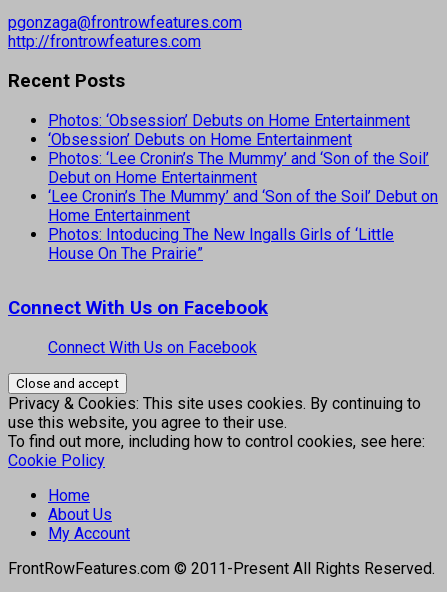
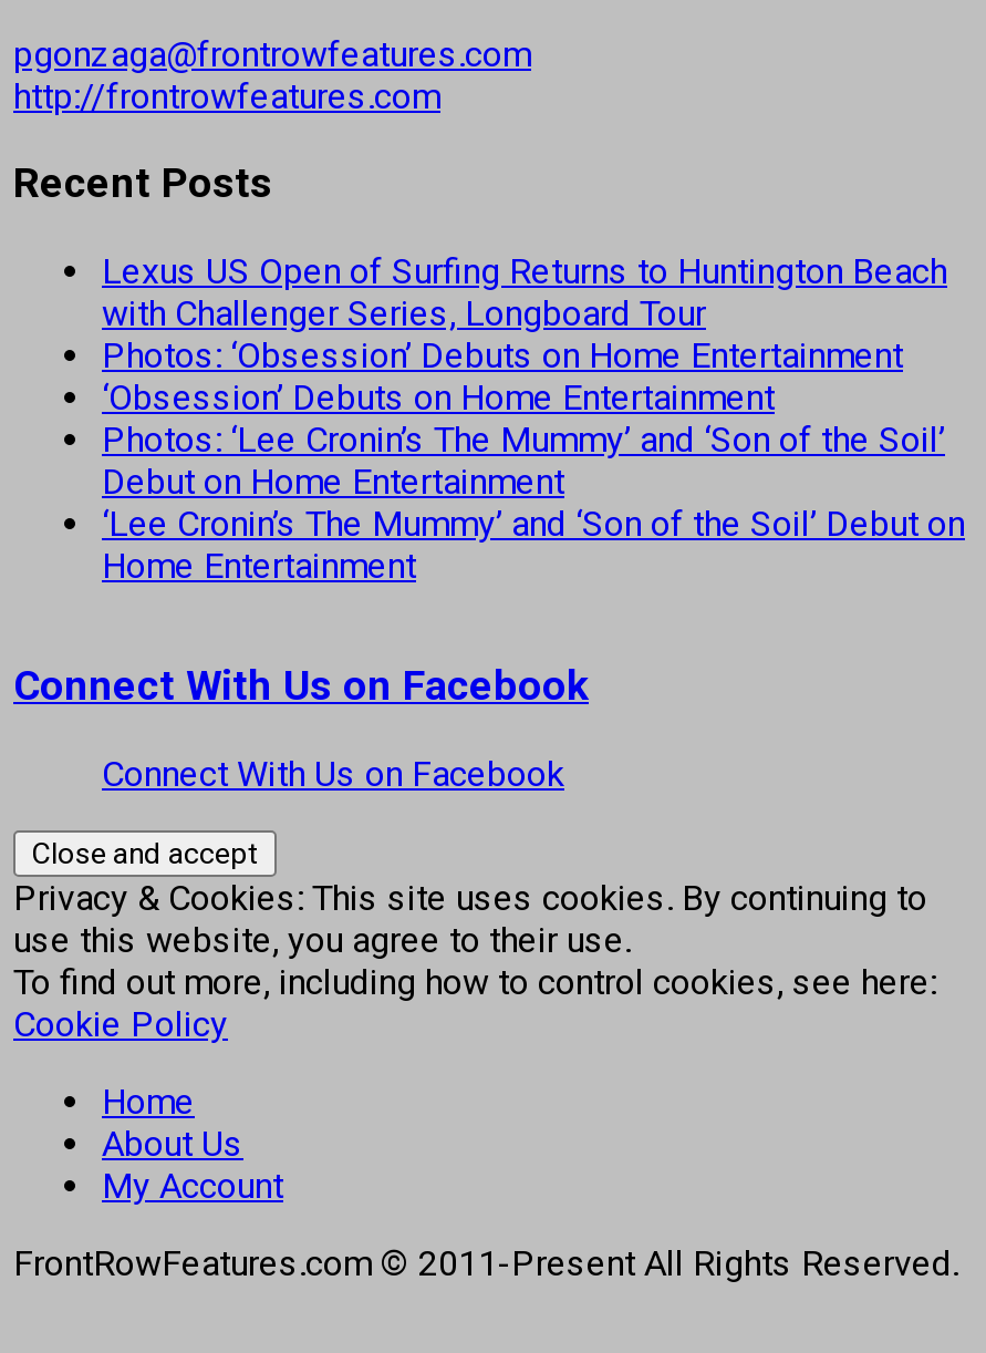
+ Lexus US Open of Surfing Returns to Huntington Beach
+ with Challenger Series, Longboard Tour

moved down: Photos: ‘Obsession’ Debuts on Home Entertainment | ‘Obsession’ Debuts on Home Entertainment | Photos: ‘Lee Cronin’s The Mummy’ and ‘Son of the Soil’ | Debut on Home Entertainment | ‘Lee Cronin’s The Mummy’ and ‘Son of the Soil’ Debut on | Home Entertainment

- Photos: Intoducing The New Ingalls Girls of ‘Little
- House On The Prairie”
